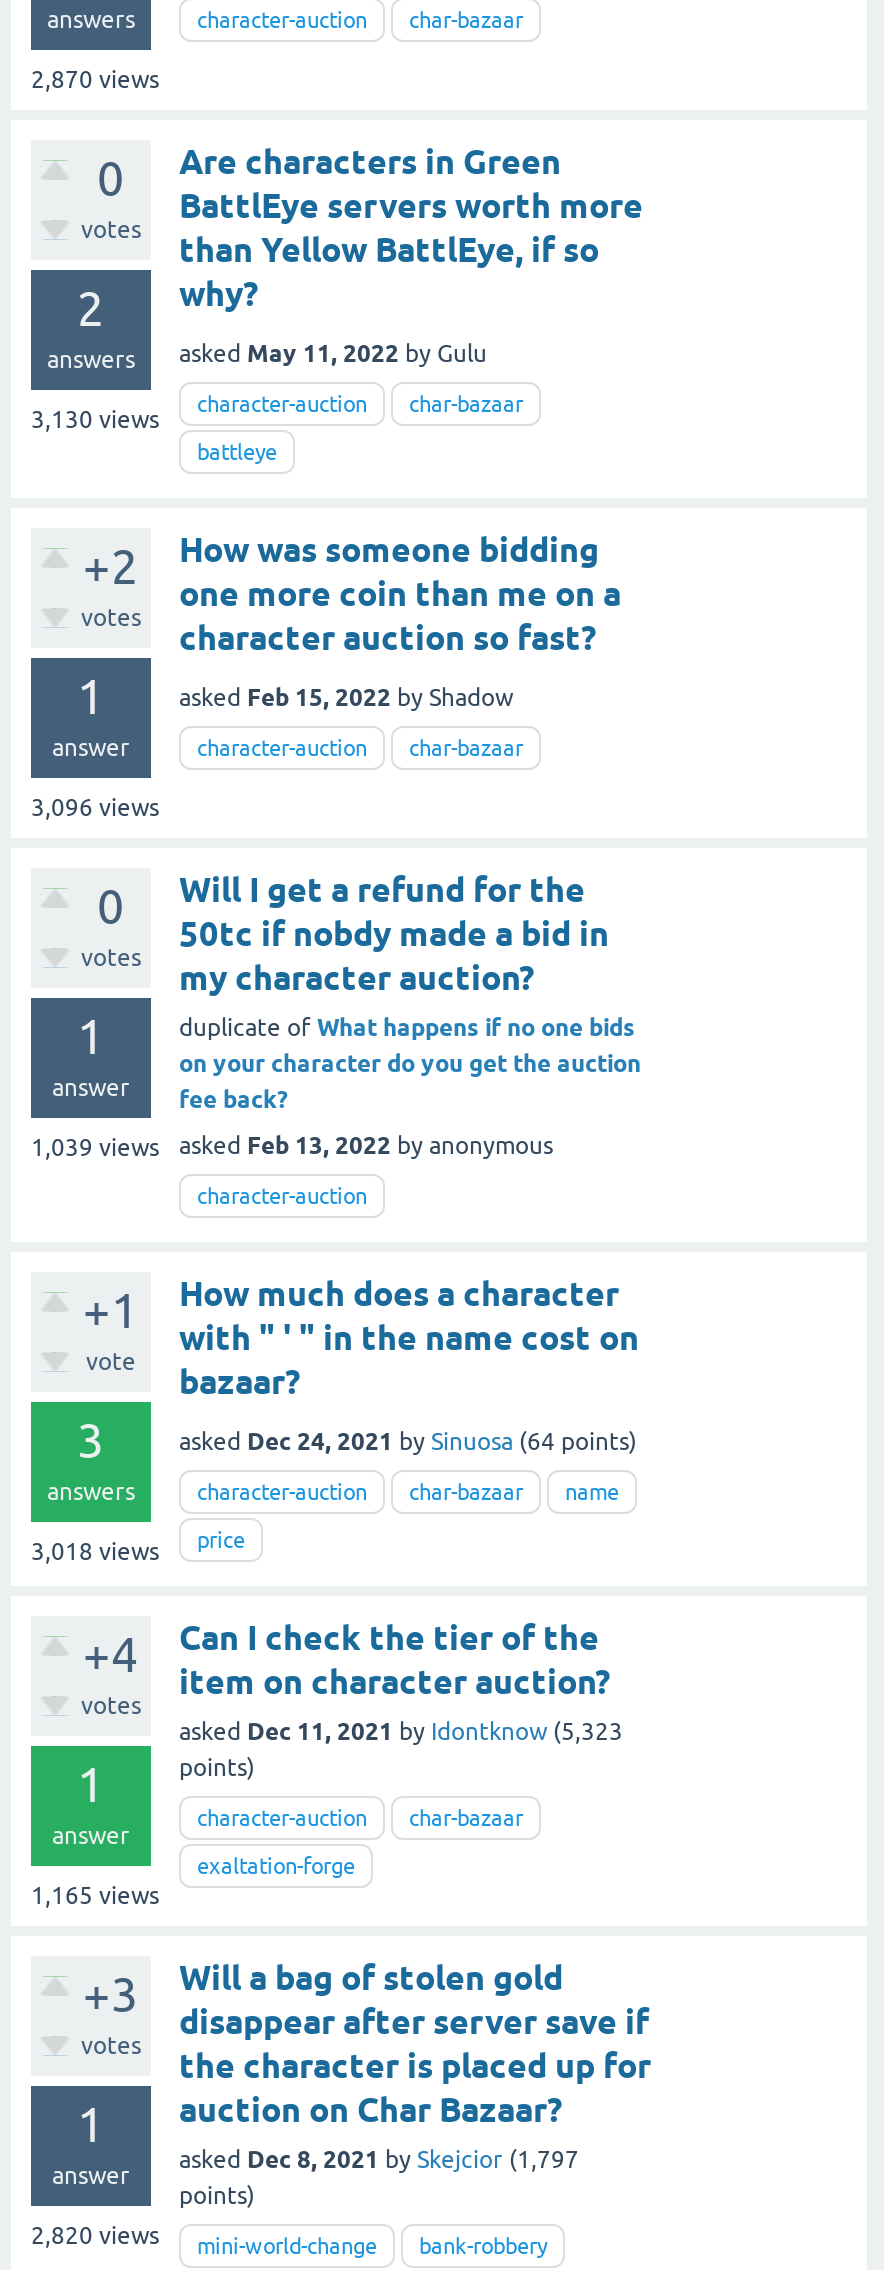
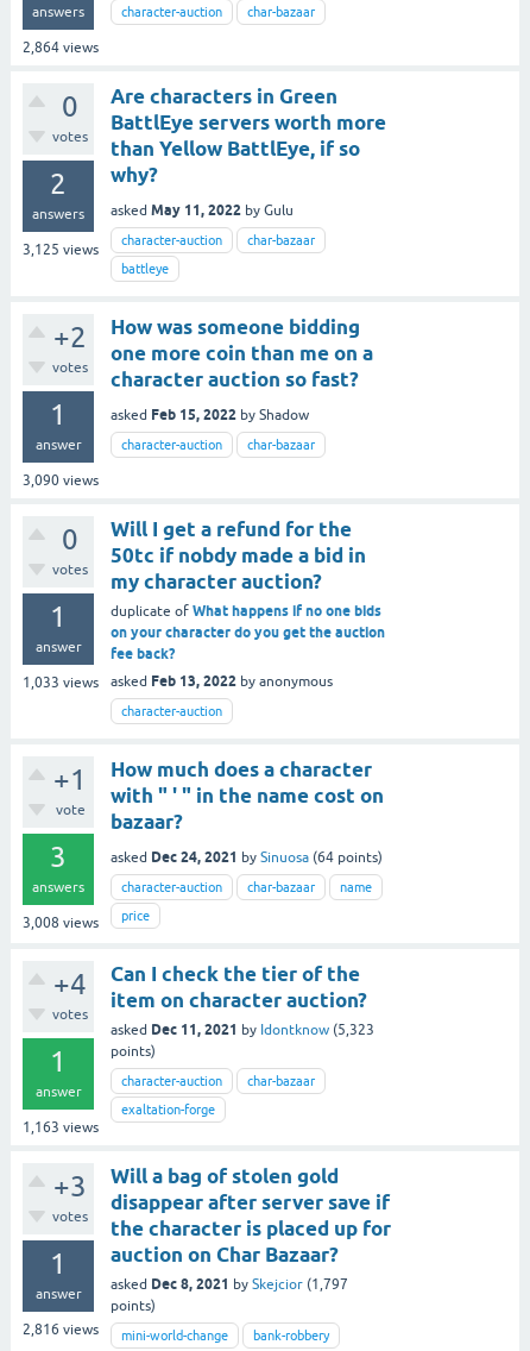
- 2,870 views
+ 2,864 views

- 3,130 views
+ 3,125 views

- 3,096 views
+ 3,090 views

- 1,039 views asked Feb 13, 2022 by anonymous
+ 1,033 views asked Feb 13, 2022 by anonymous

- 3,018 views price
+ 3,008 views price

- 1,165 views
+ 1,163 views

- 2,820 views mini-world-change bank-robbery
+ 2,816 views mini-world-change bank-robbery
